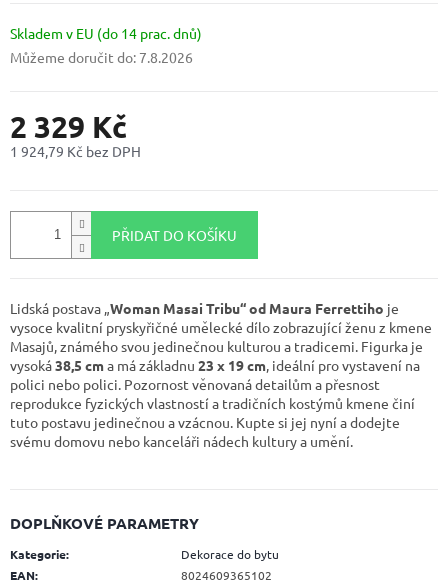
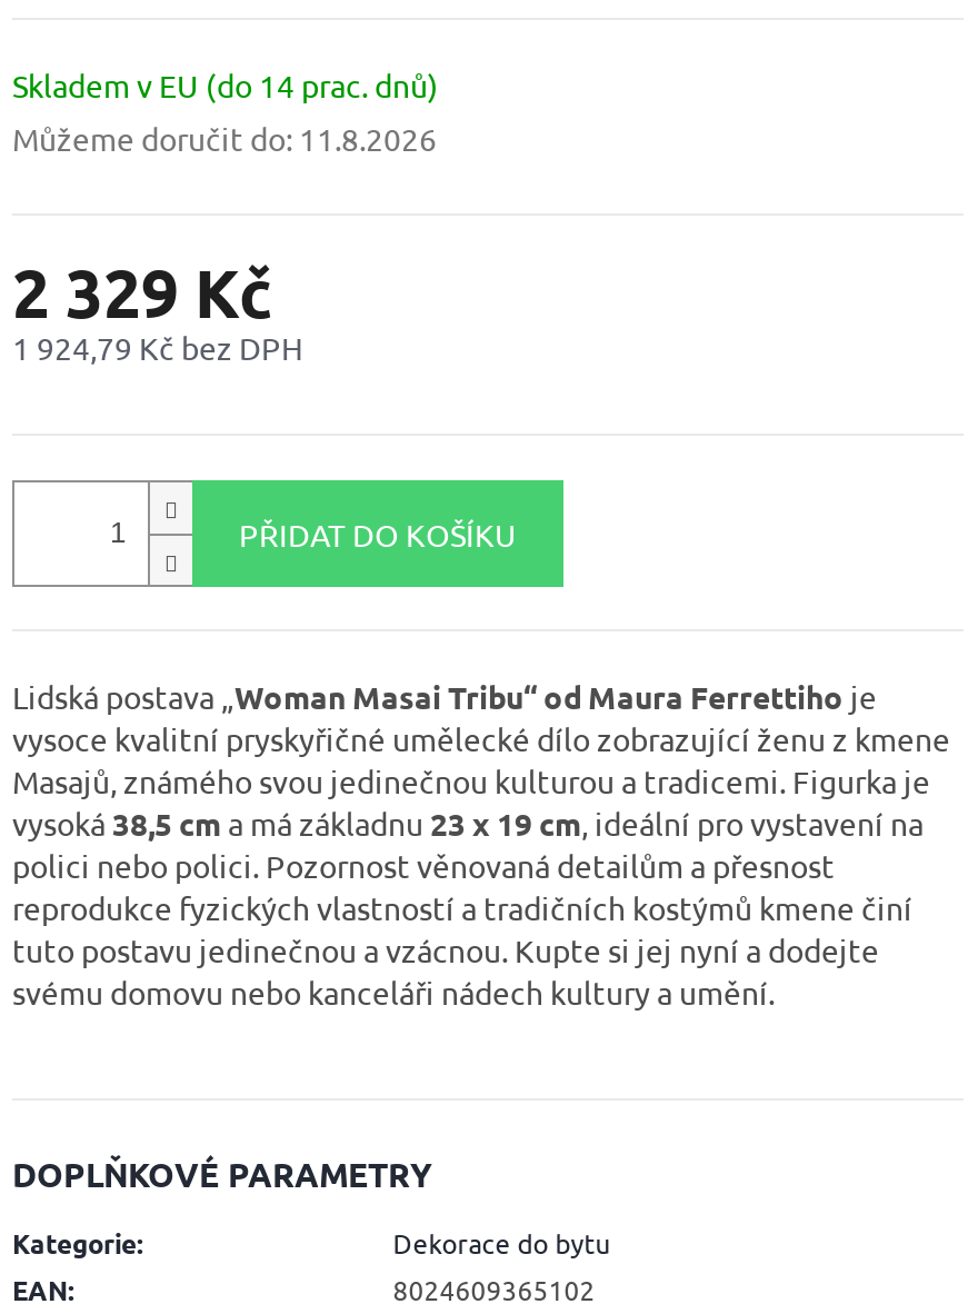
- Můžeme doručit do: 7.8.2026
+ Můžeme doručit do: 11.8.2026
